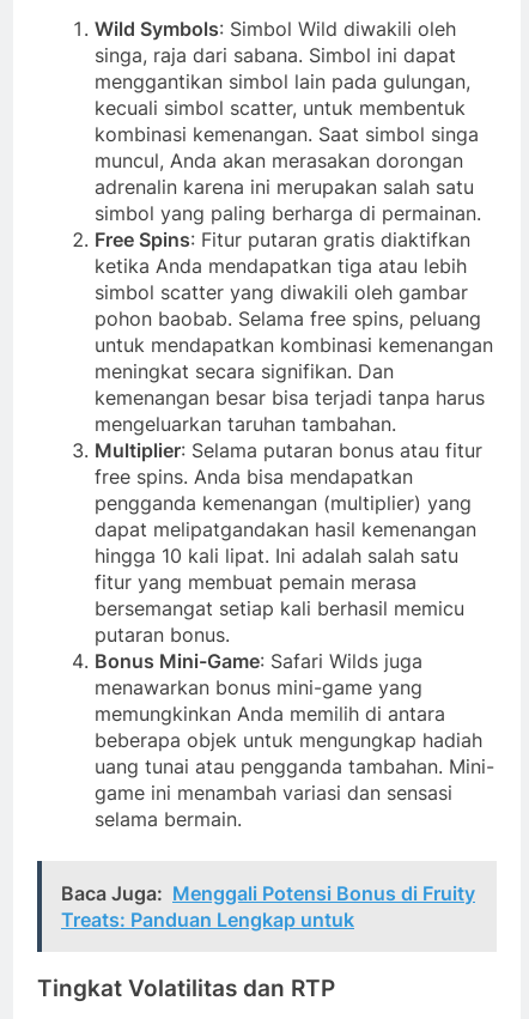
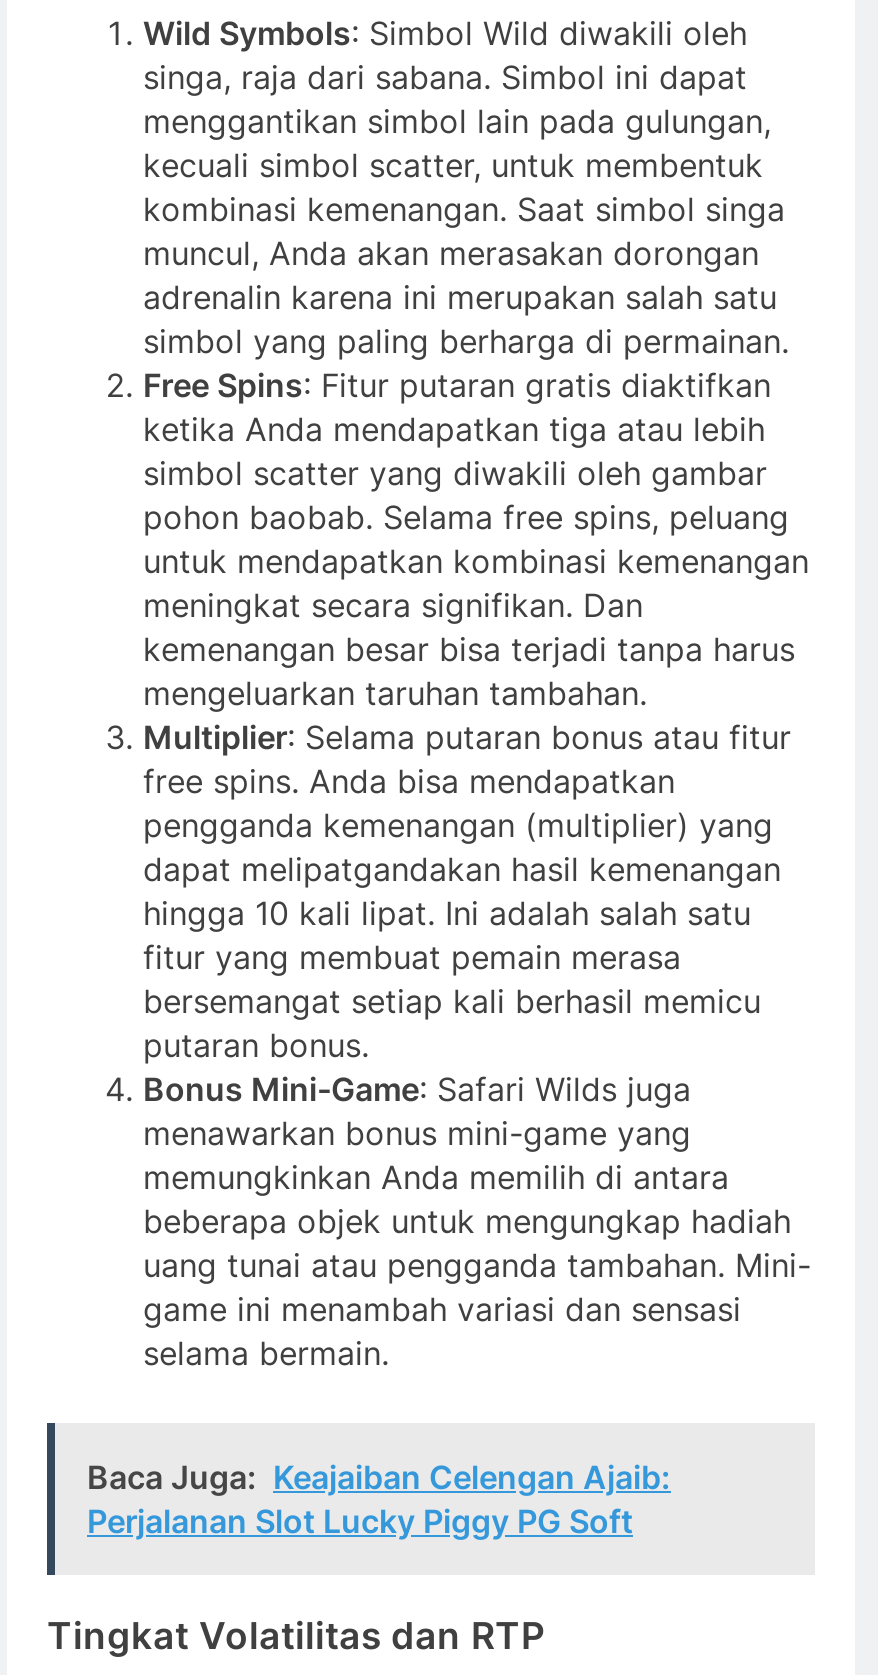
- Baca Juga: Menggali Potensi Bonus di Fruity
- Treats: Panduan Lengkap untuk
+ Baca Juga: Keajaiban Celengan Ajaib:
+ Perjalanan Slot Lucky Piggy PG Soft
